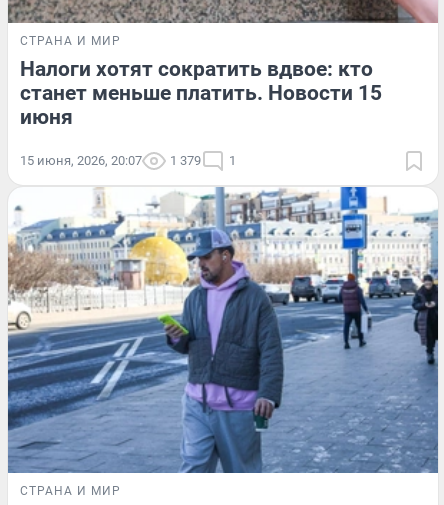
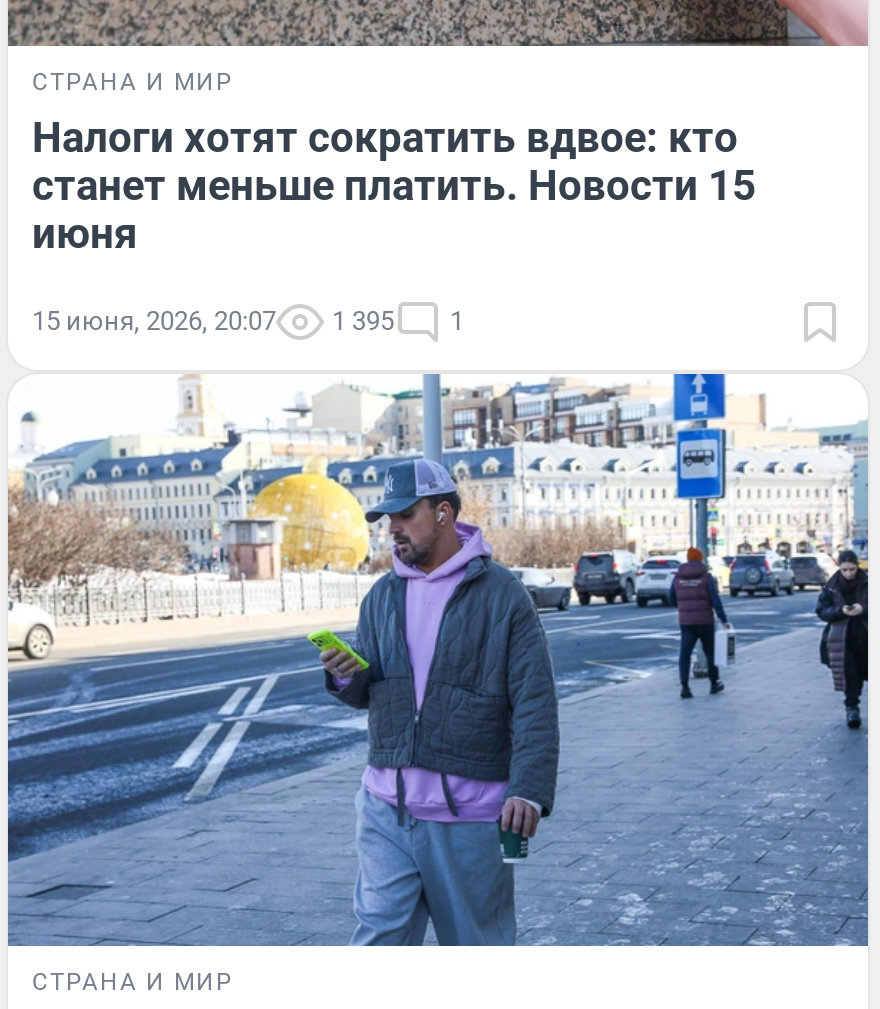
- 15 июня, 2026, 20:07 1 379 1
+ 15 июня, 2026, 20:07 1 395 1
